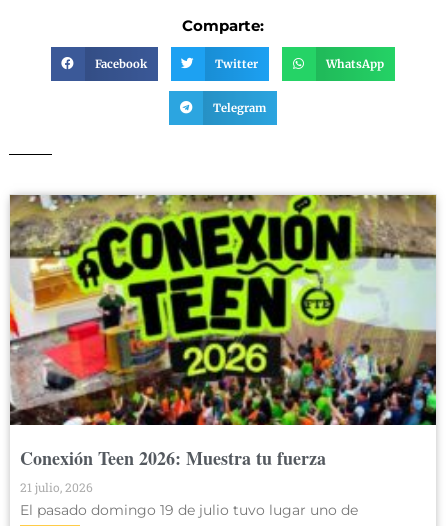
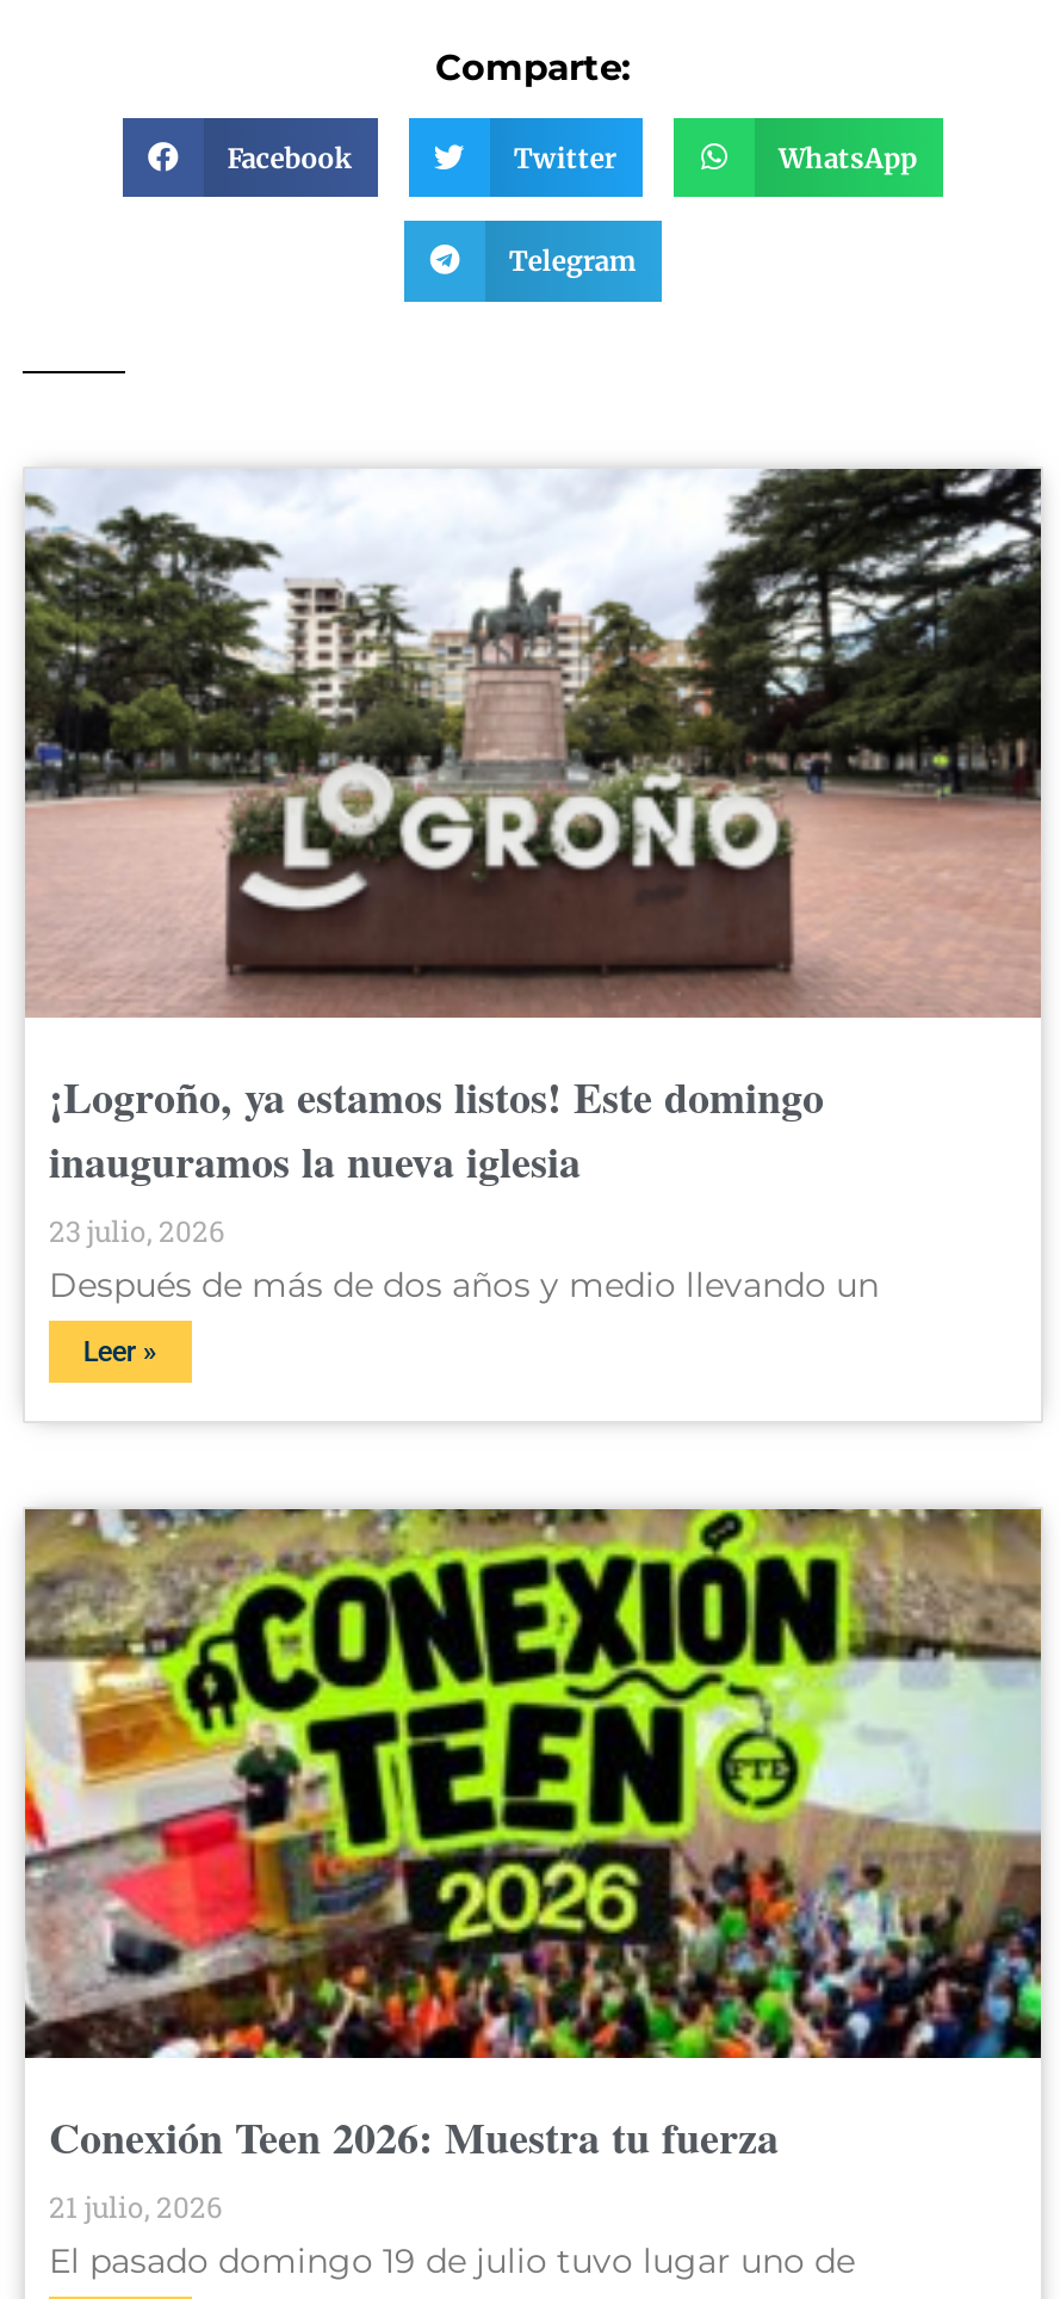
+ [image]
+ ¡Logroño, ya estamos listos! Este domingo
+ inauguramos la nueva iglesia
+ 23 julio, 2026
+ Después de más de dos años y medio llevando un
+ Leer »
